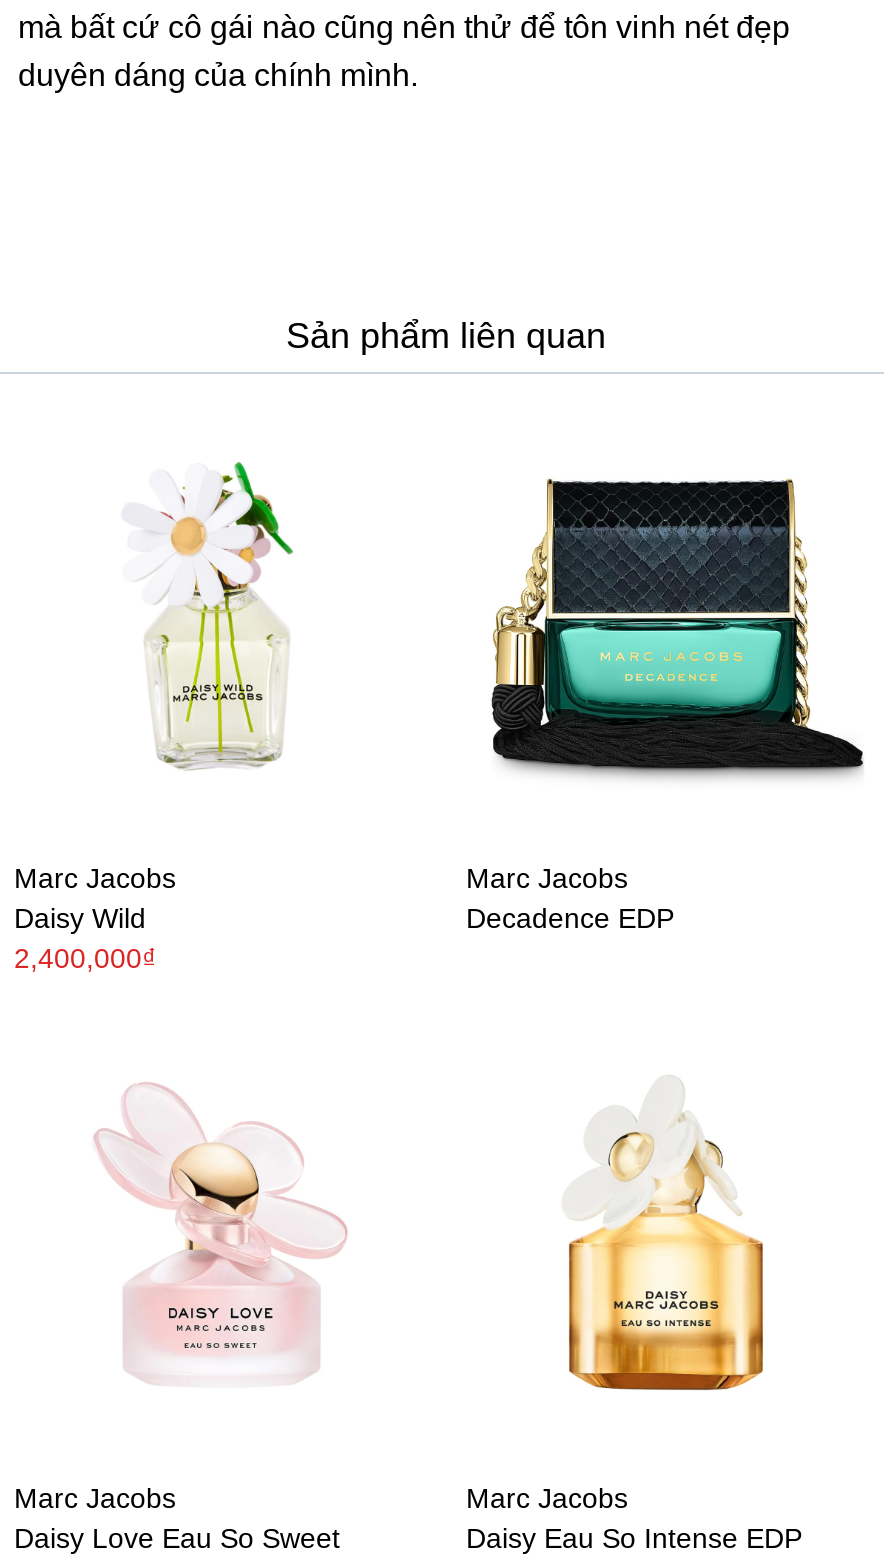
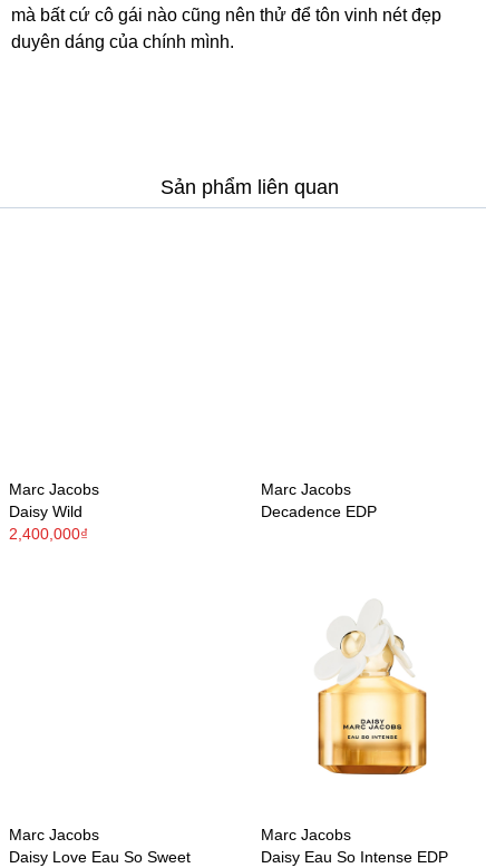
- [image]

- [image]

- [image]
